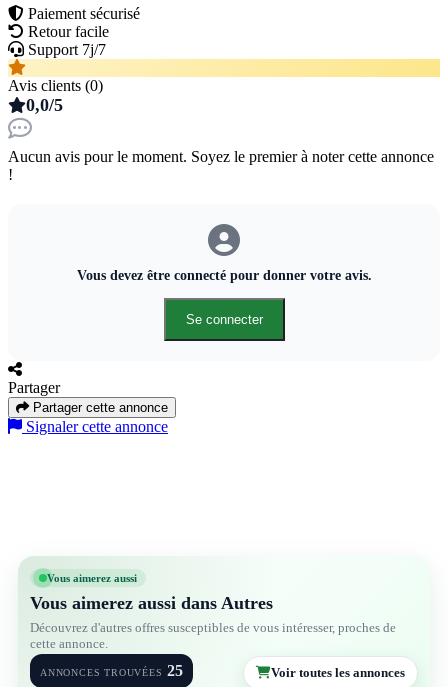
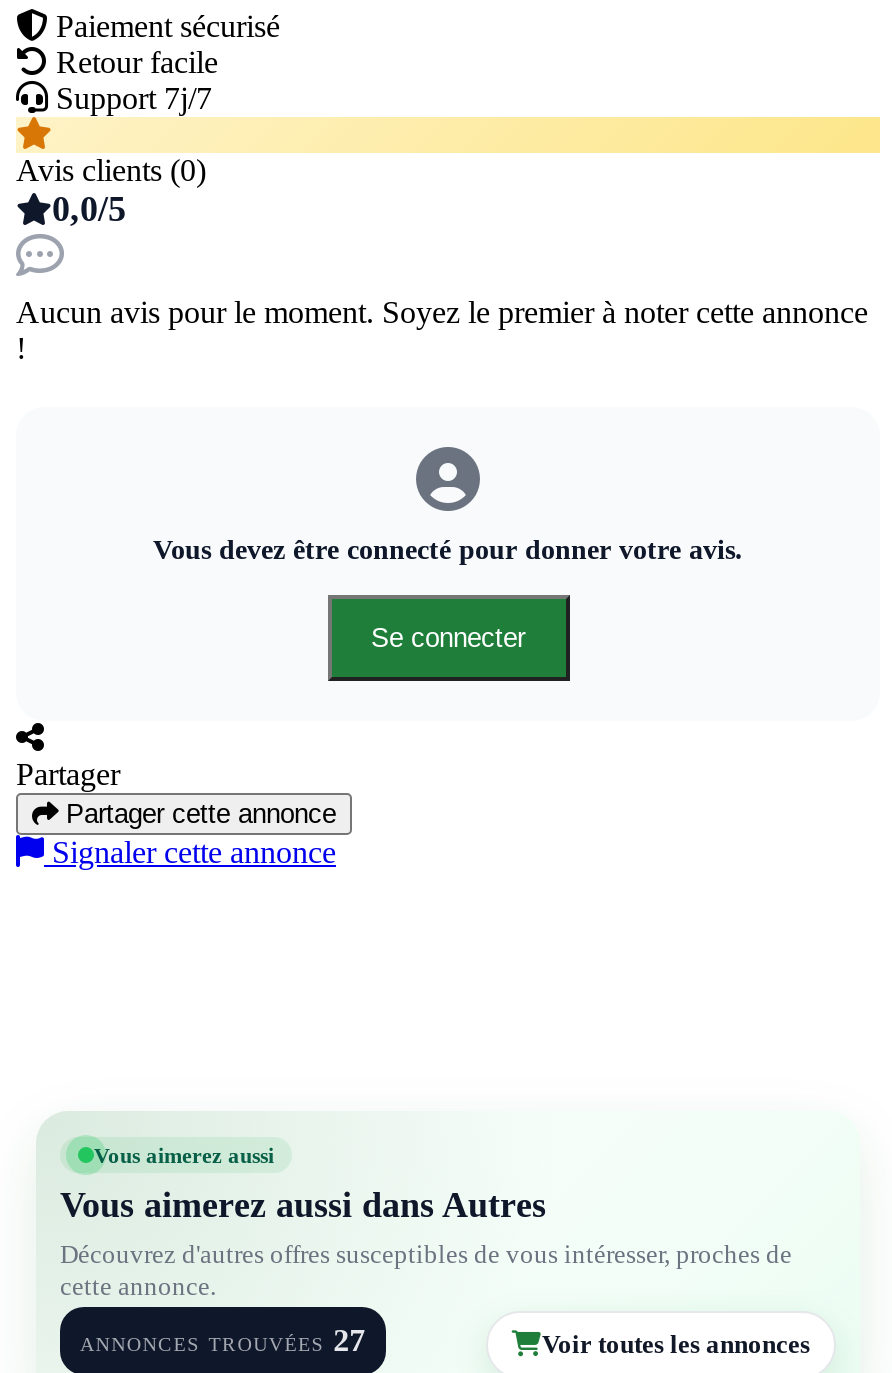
- ANNONCES TROUVÉES 25
+ ANNONCES TROUVÉES 27
